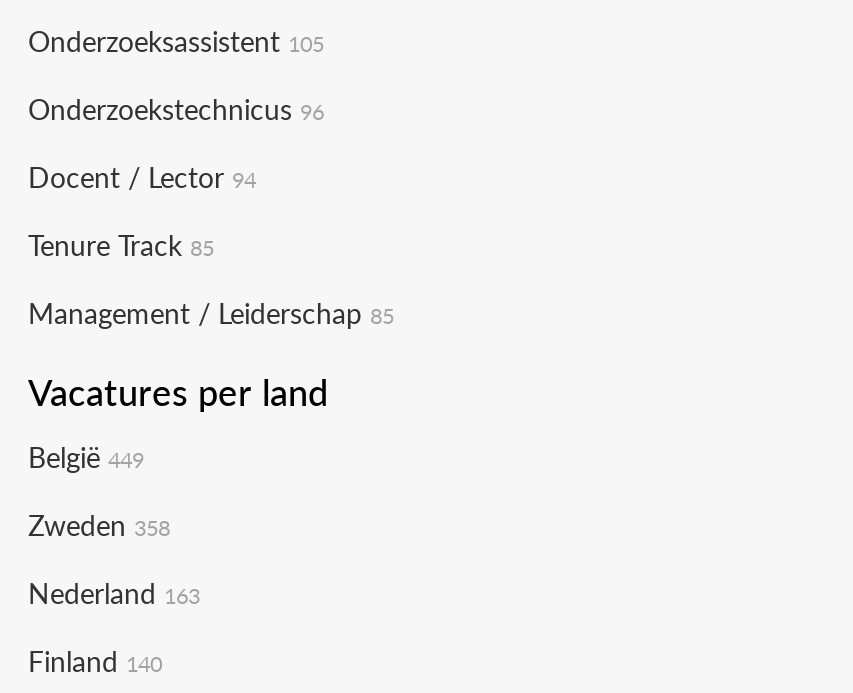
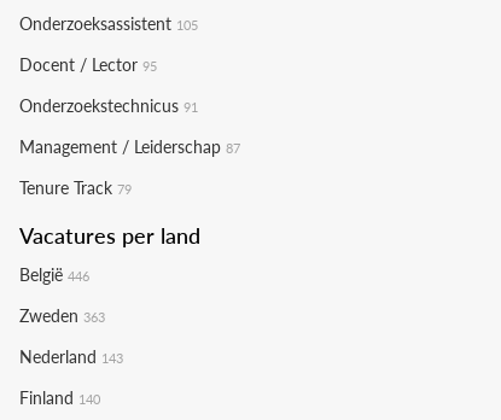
- Onderzoekstechnicus 96
+ Docent / Lector 95

- Docent / Lector 94
+ Onderzoekstechnicus 91

- Tenure Track 85
+ Management / Leiderschap 87

- Management / Leiderschap 85
+ Tenure Track 79

- België 449
+ België 446

- Zweden 358
+ Zweden 363

- Nederland 163
+ Nederland 143
